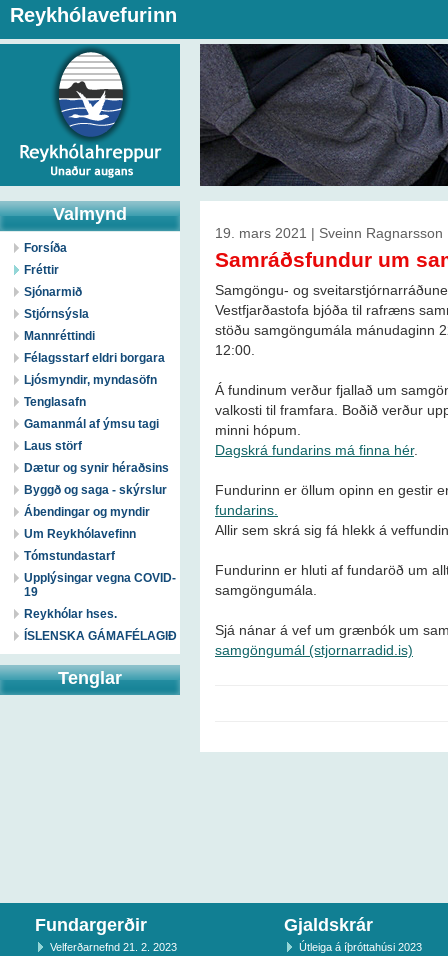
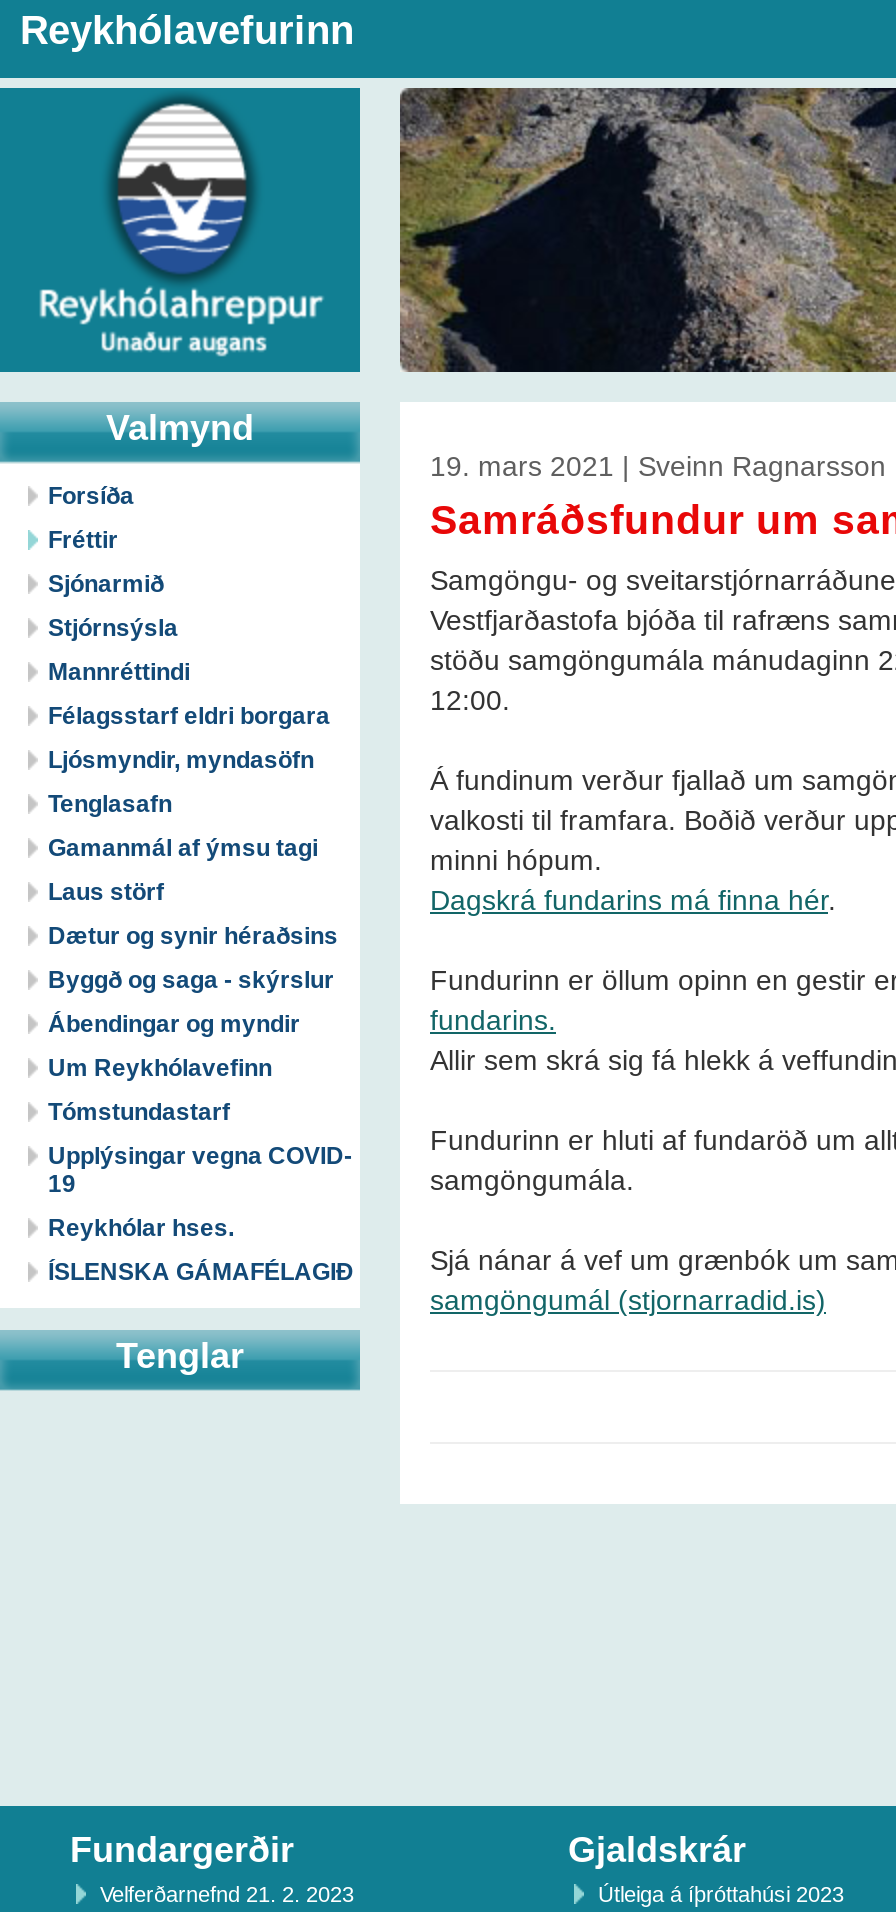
- [image]
+ [image]
